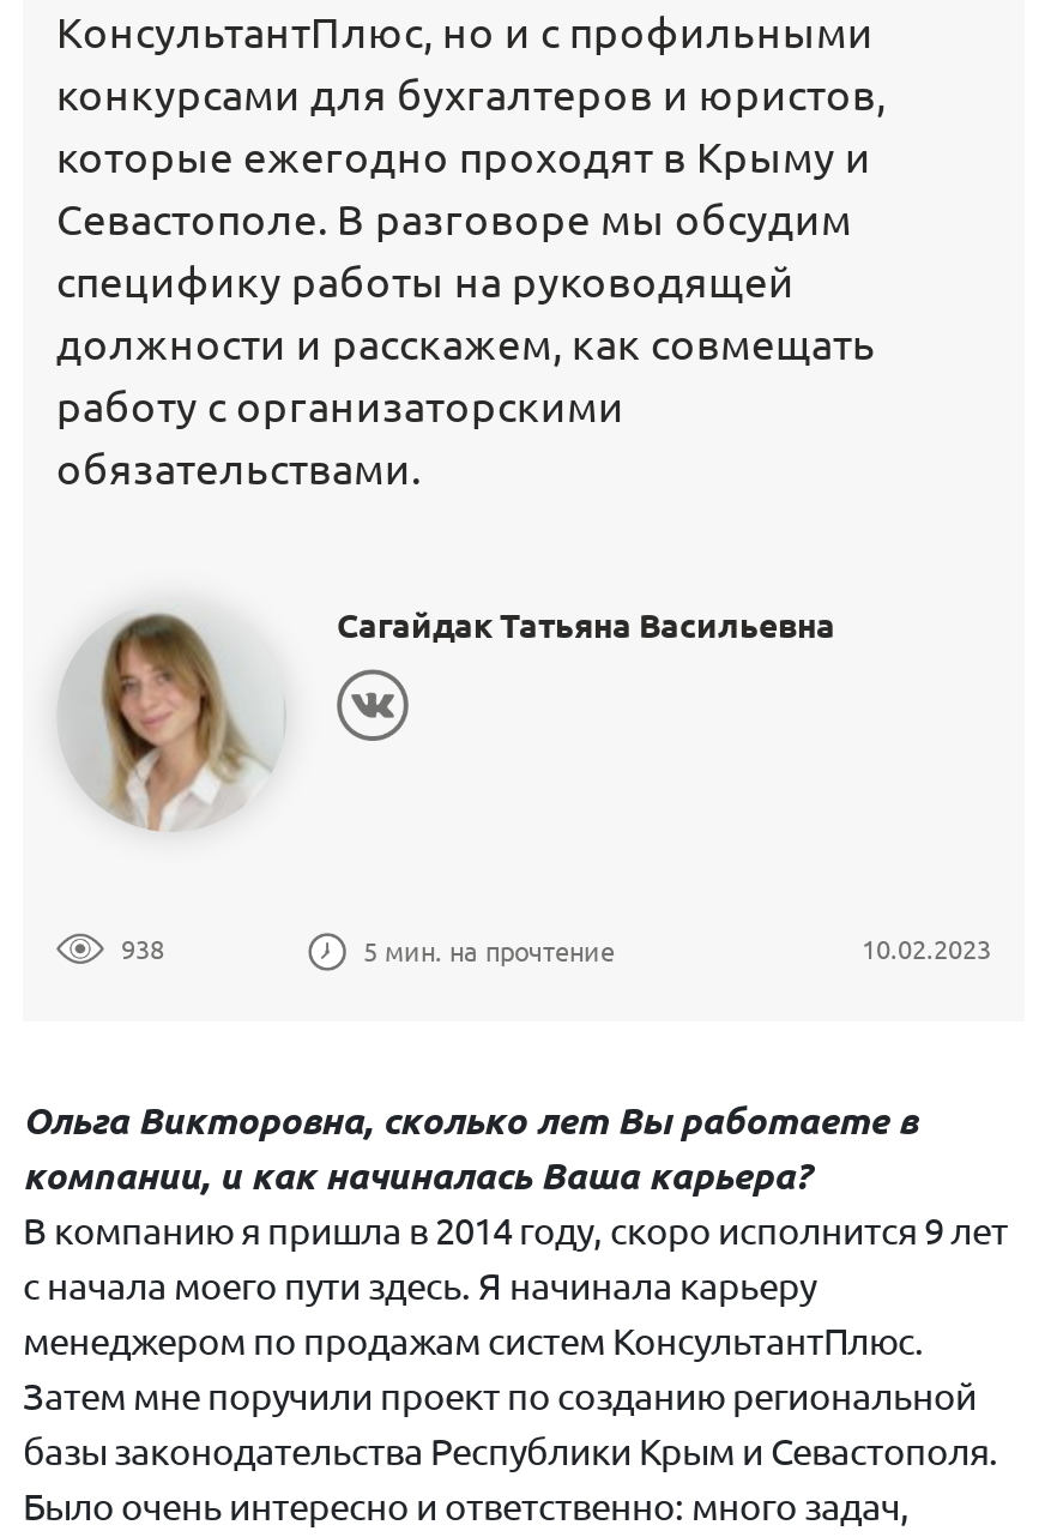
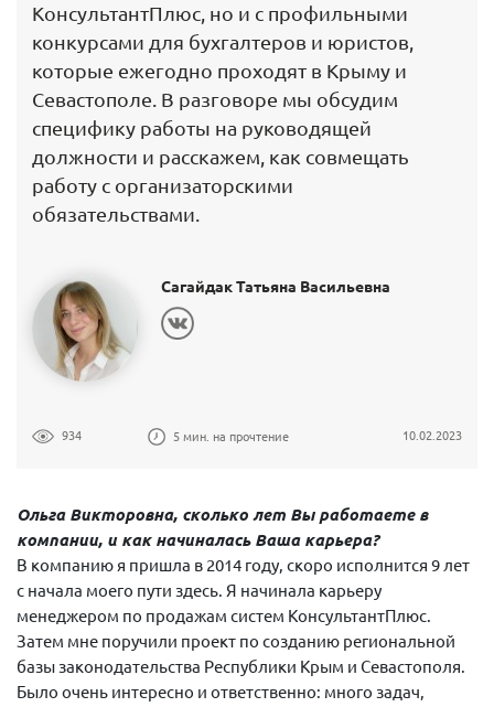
- 938
+ 934
